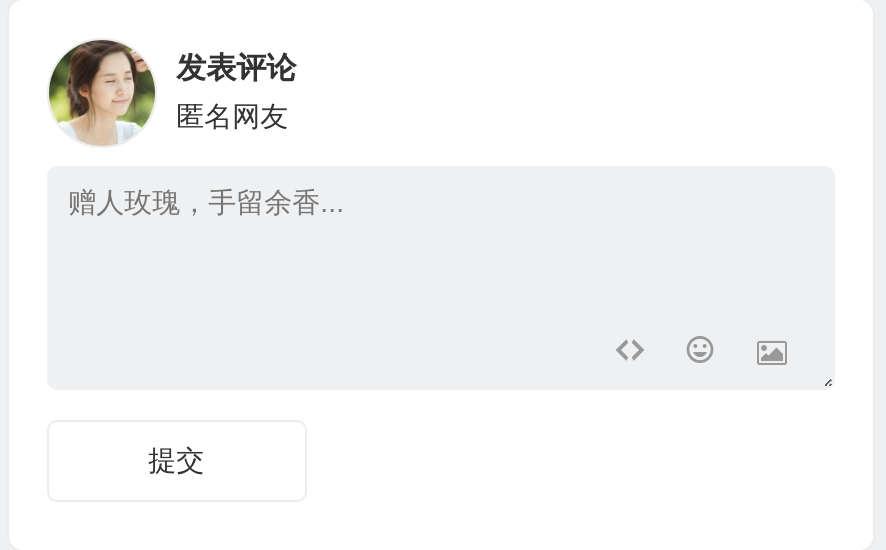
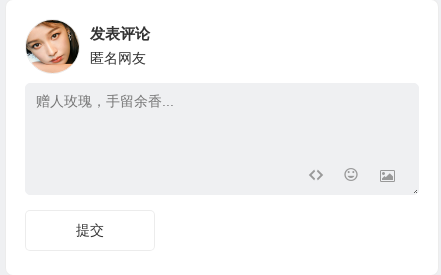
- [image]
+ [image]
